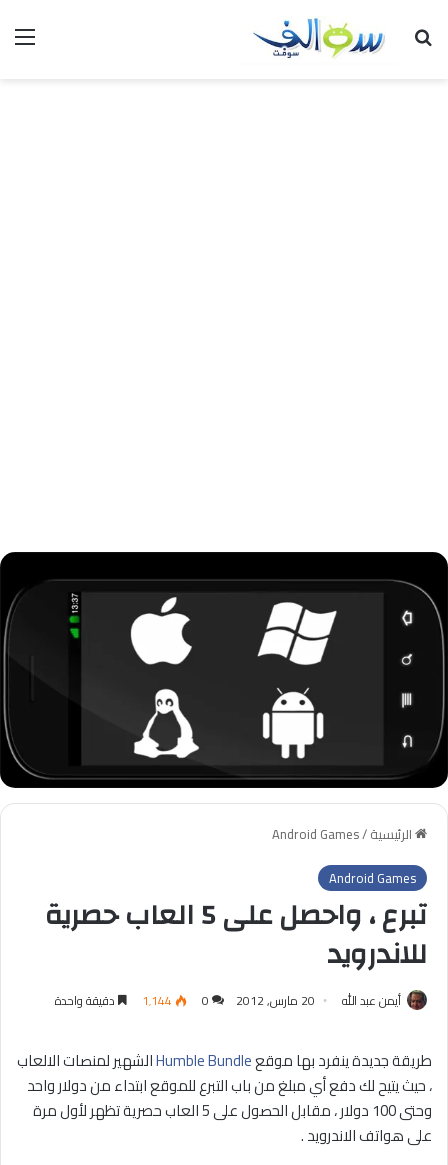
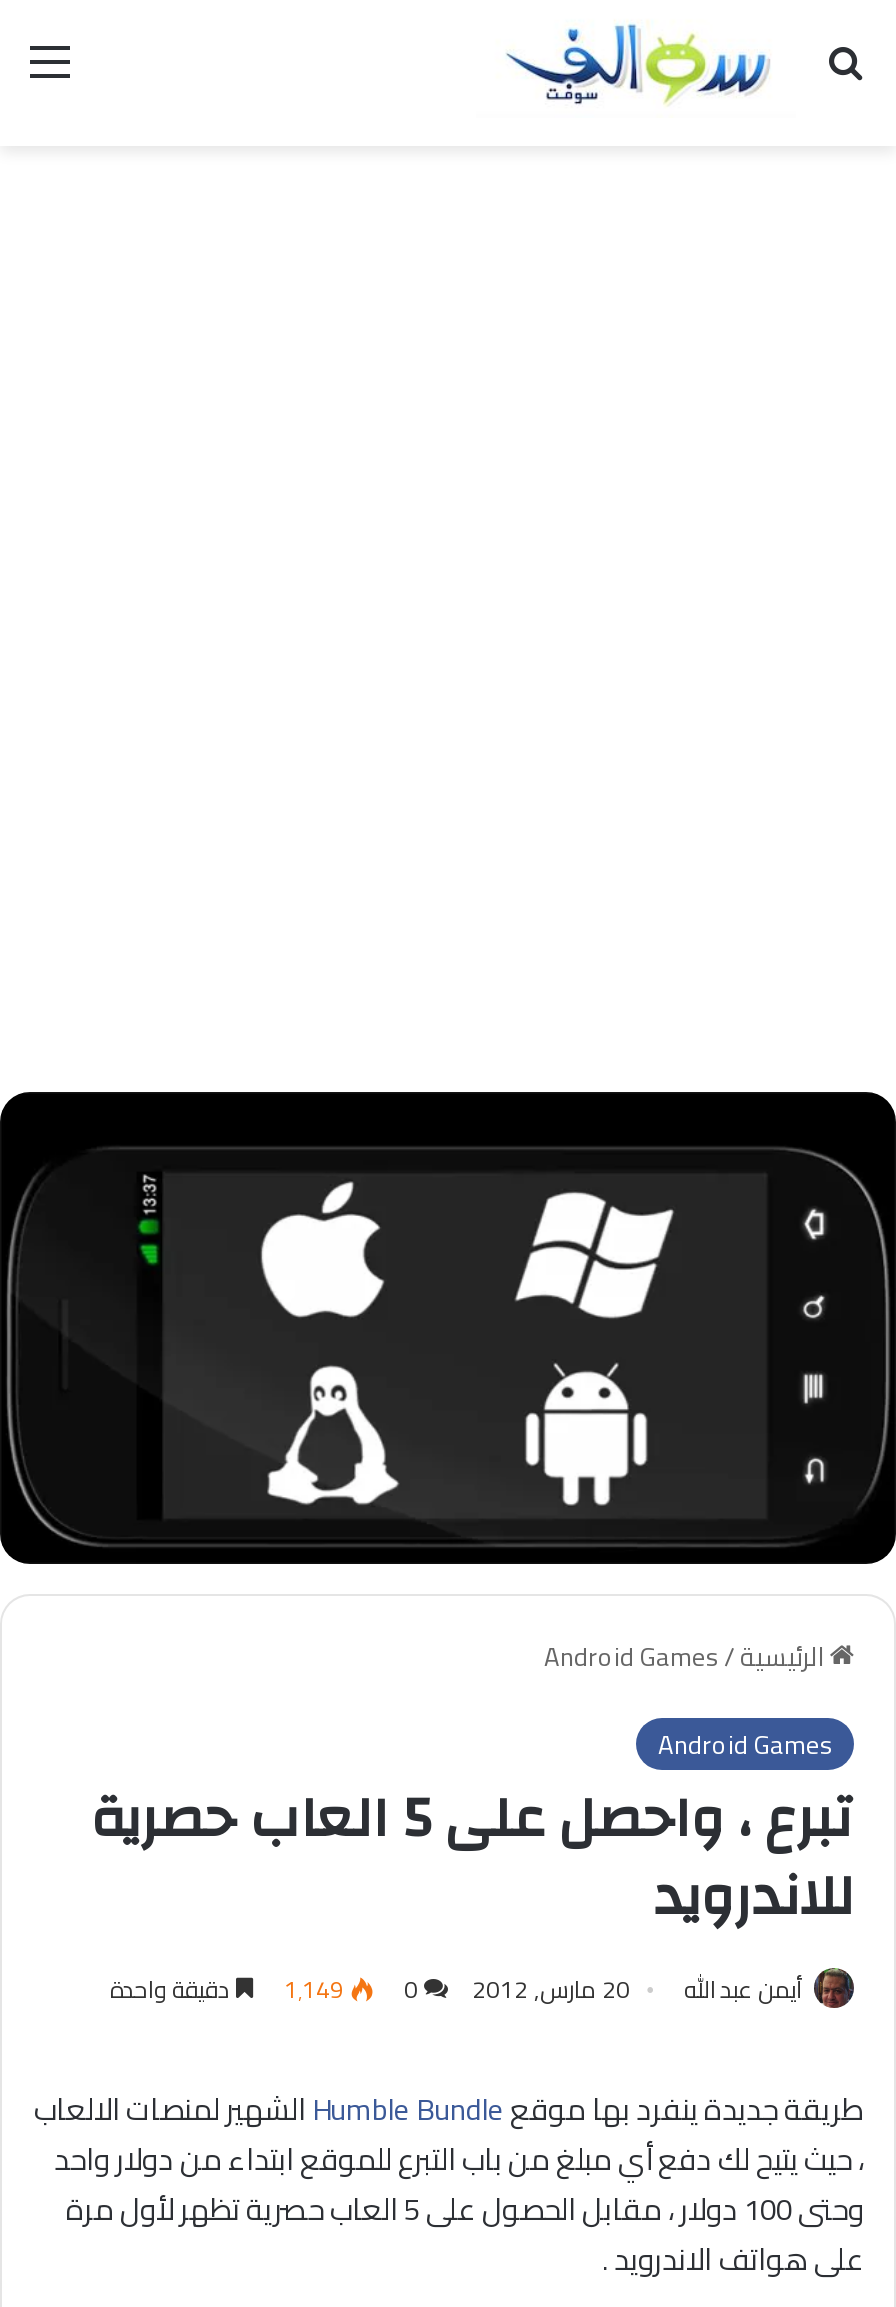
- 0 1٬144 دقيقة واحدة
+ 0 1٬149 دقيقة واحدة
